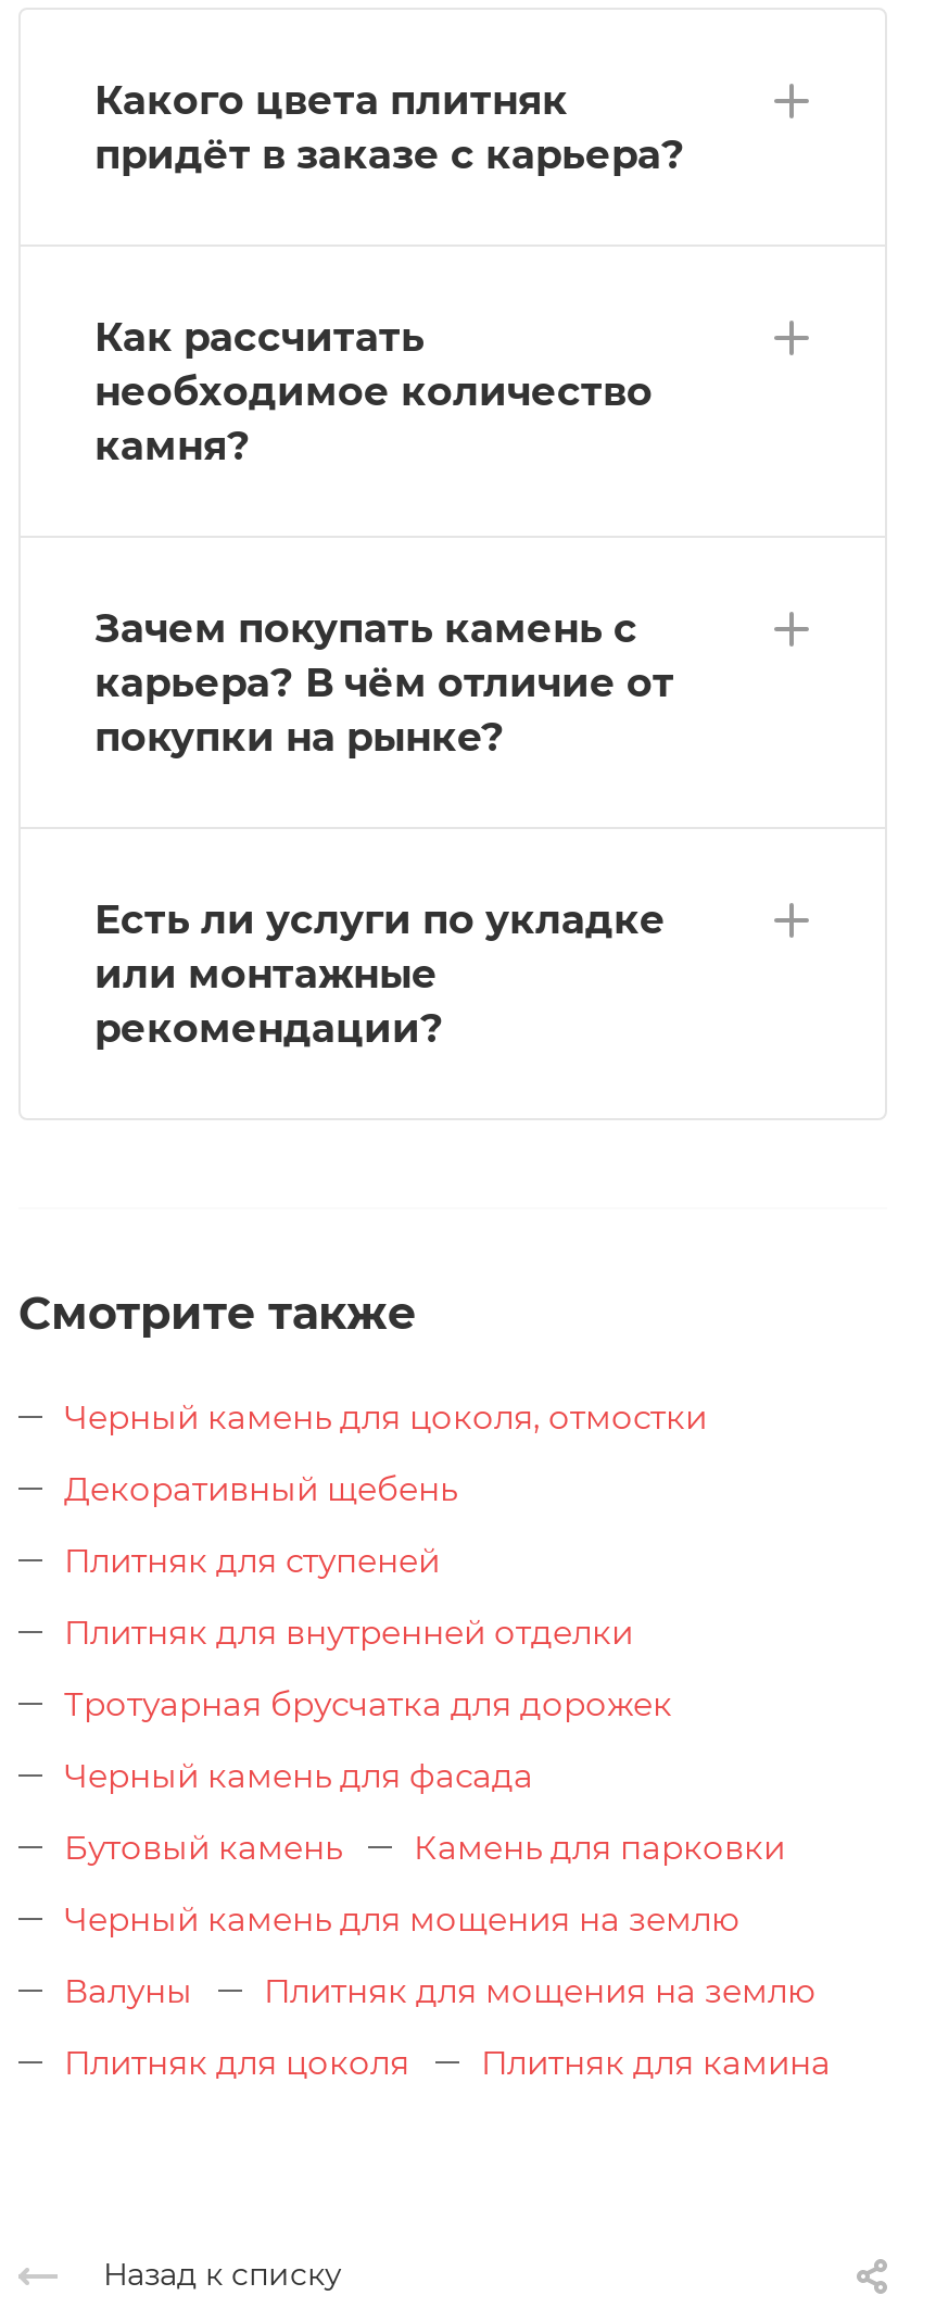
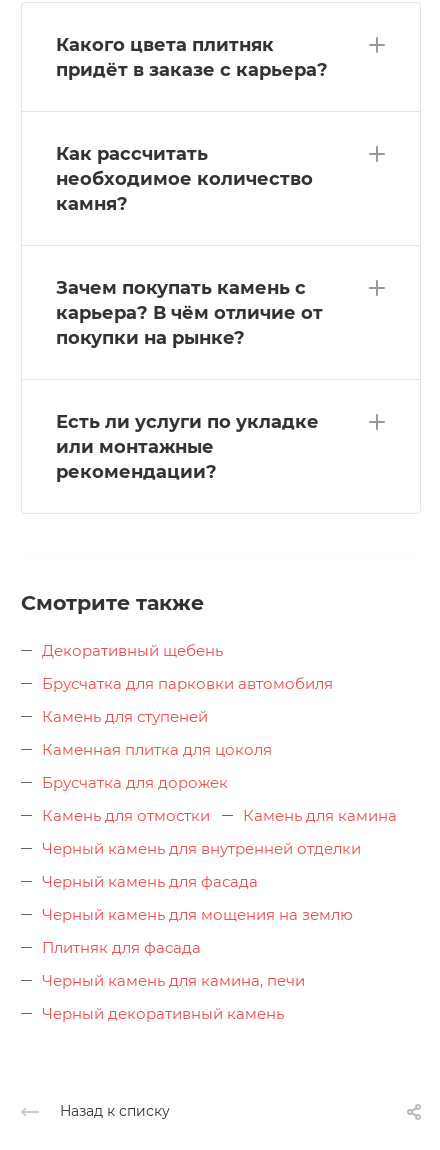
- Черный камень для цоколя, отмостки

moved up: Декоративный щебень

- Плитняк для ступеней
- Плитняк для внутренней отделки
- Тротуарная брусчатка для дорожек
+ Брусчатка для парковки автомобиля
+ Камень для ступеней
+ Каменная плитка для цоколя
+ Брусчатка для дорожек
+ Камень для отмостки
+ Камень для камина
+ Черный камень для внутренней отделки

- Бутовый камень
- Камень для парковки

- Валуны
- Плитняк для мощения на землю
- Плитняк для цоколя
- Плитняк для камина
+ Плитняк для фасада
+ Черный камень для камина, печи
+ Черный декоративный камень
